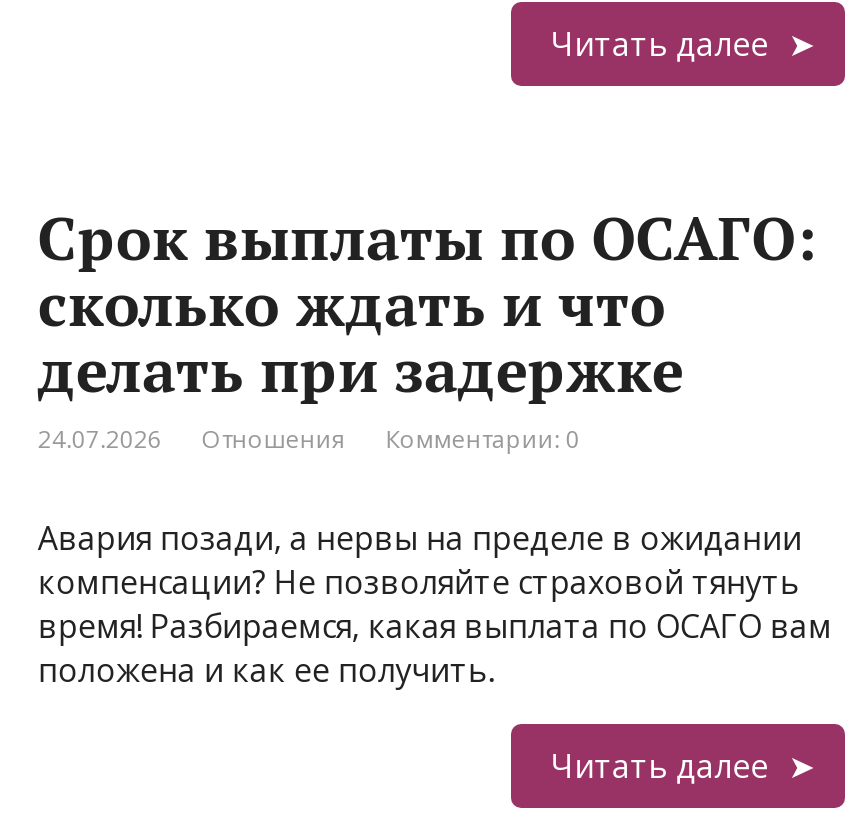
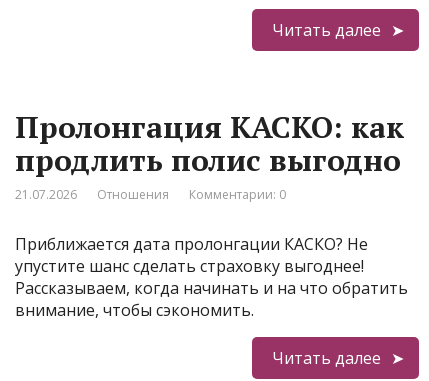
- Срок выплаты по ОСАГО:
- сколько ждать и что
- делать при задержке
- 24.07.2026
+ Пролонгация КАСКО: как
+ продлить полис выгодно
+ 21.07.2026

- Авария позади, а нервы на пределе в ожидании
- компенсации? Не позволяйте страховой тянуть
- время! Разбираемся, какая выплата по ОСАГО вам
- положена и как ее получить.
+ Приближается дата пролонгации КАСКО? Не
+ упустите шанс сделать страховку выгоднее!
+ Рассказываем, когда начинать и на что обратить
+ внимание, чтобы сэкономить.
